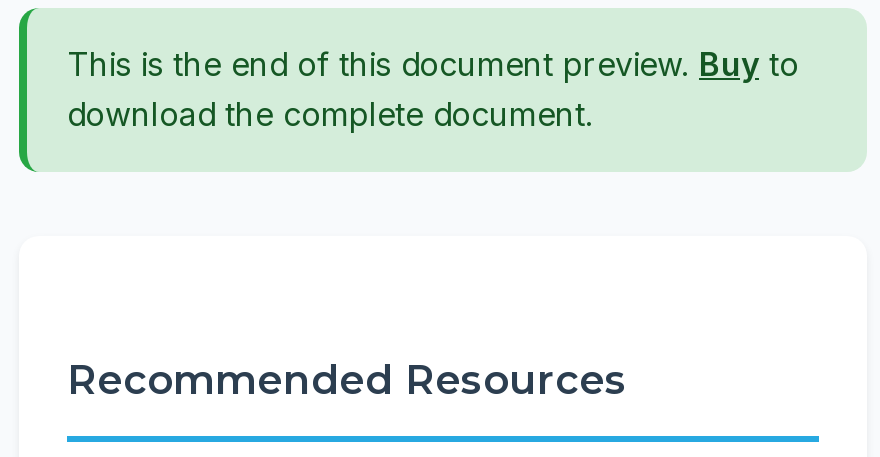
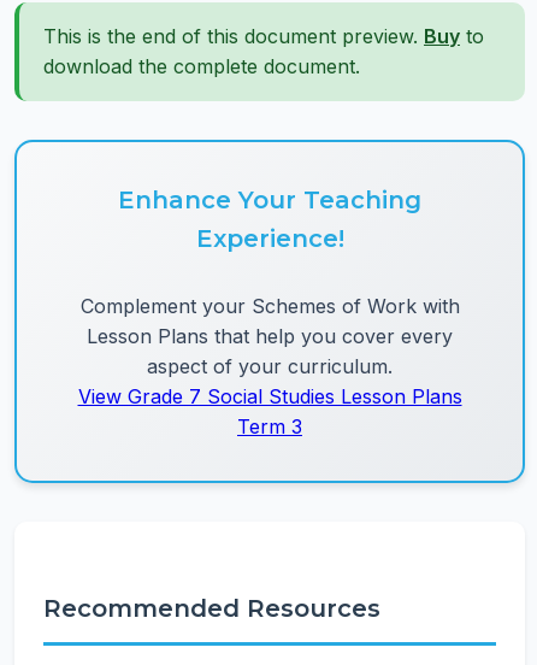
+ [image]
+ Enhance Your Teaching
+ Experience!
+ Complement your Schemes of Work with
+ Lesson Plans that help you cover every
+ aspect of your curriculum.
+ View Grade 7 Social Studies Lesson Plans
+ Term 3
